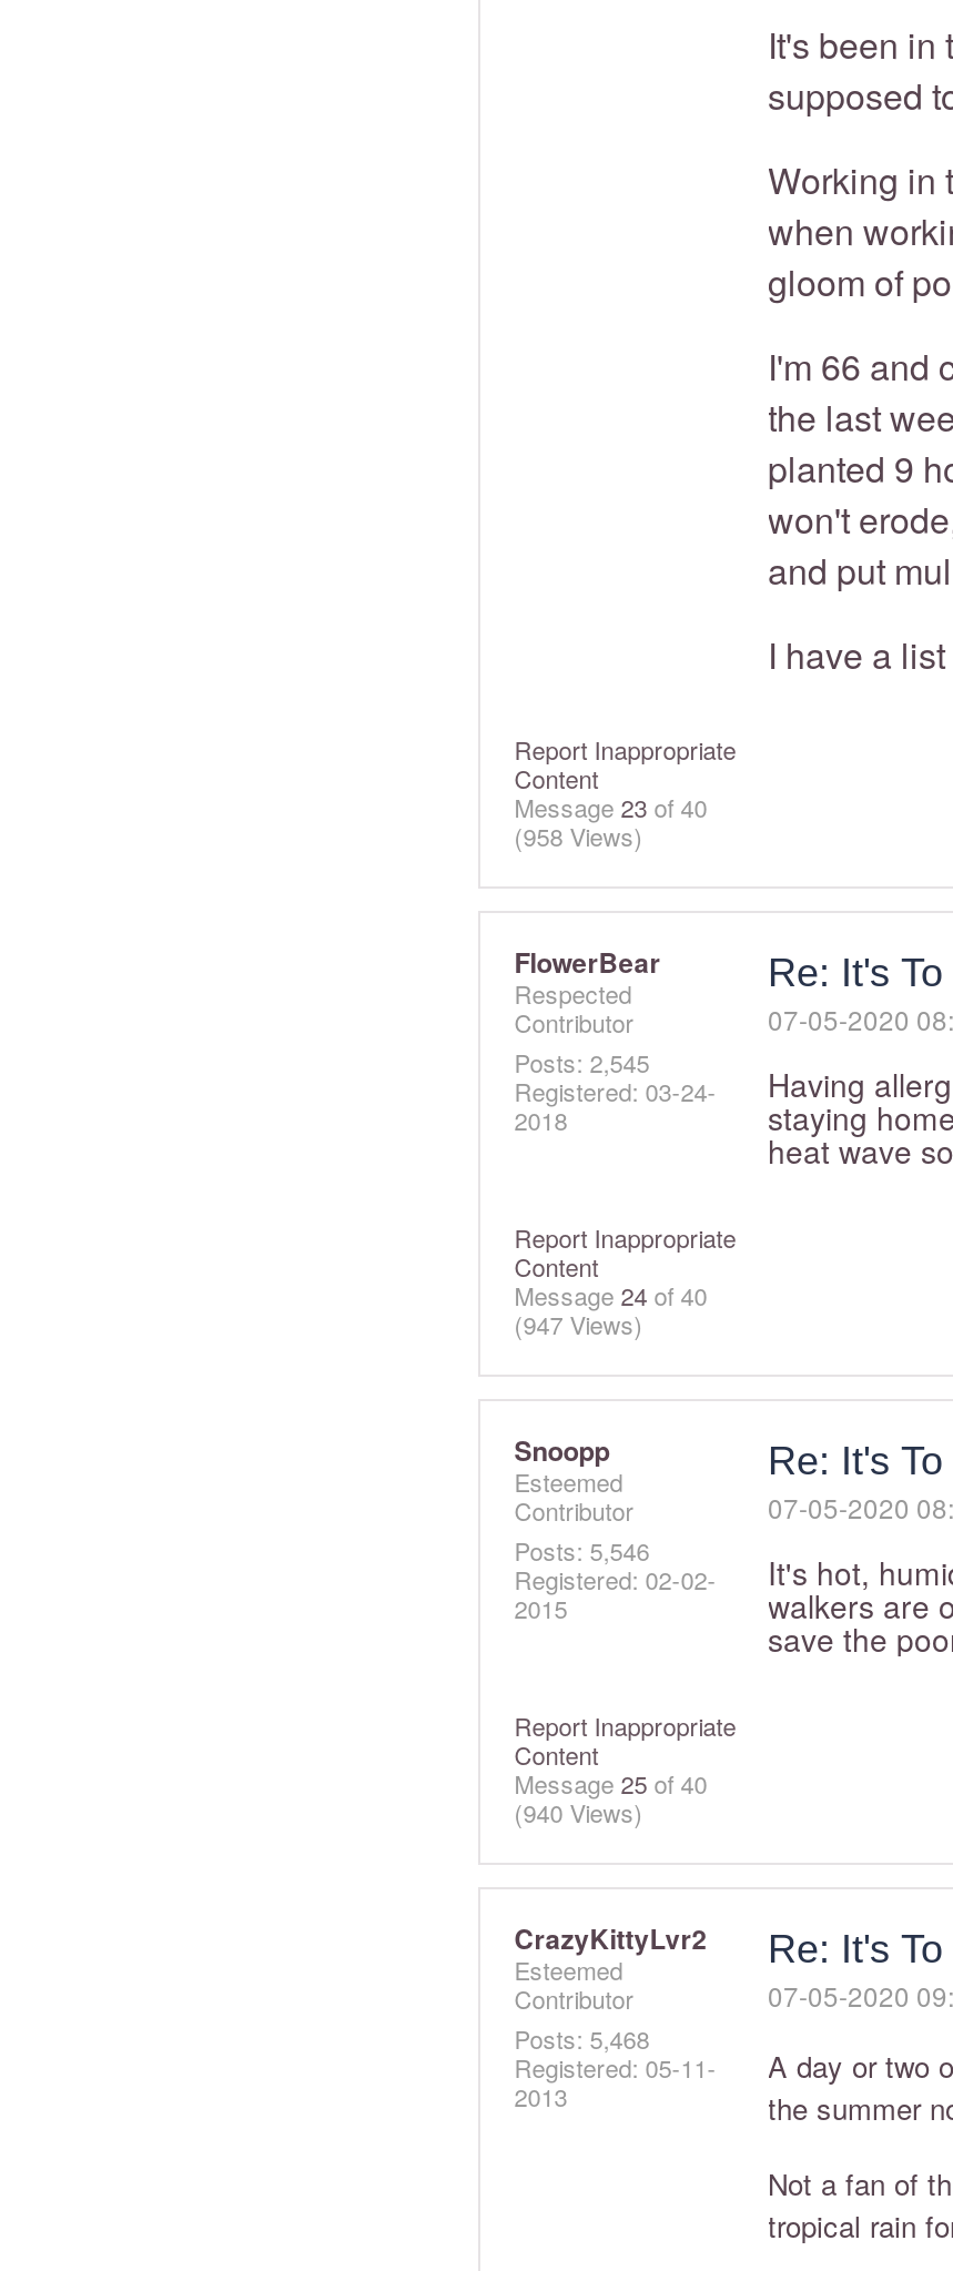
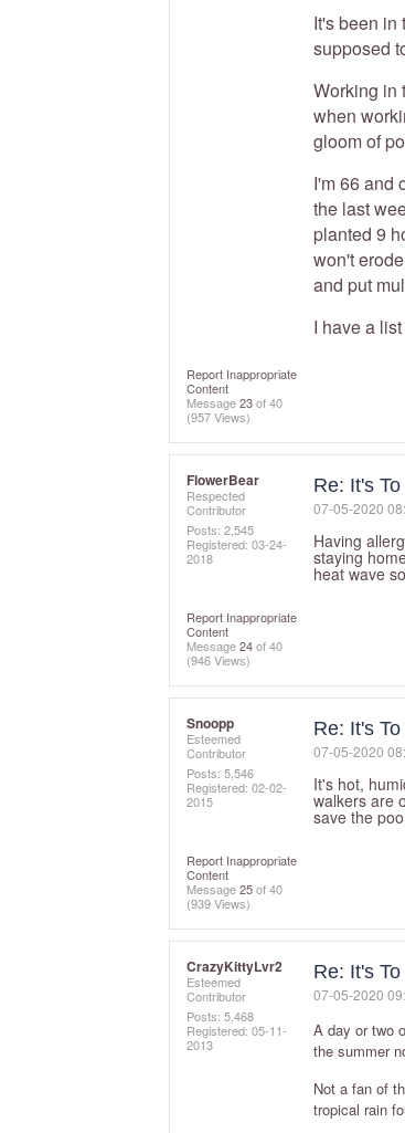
- (958 Views)
+ (957 Views)

- (947 Views)
+ (946 Views)

- (940 Views)
+ (939 Views)
